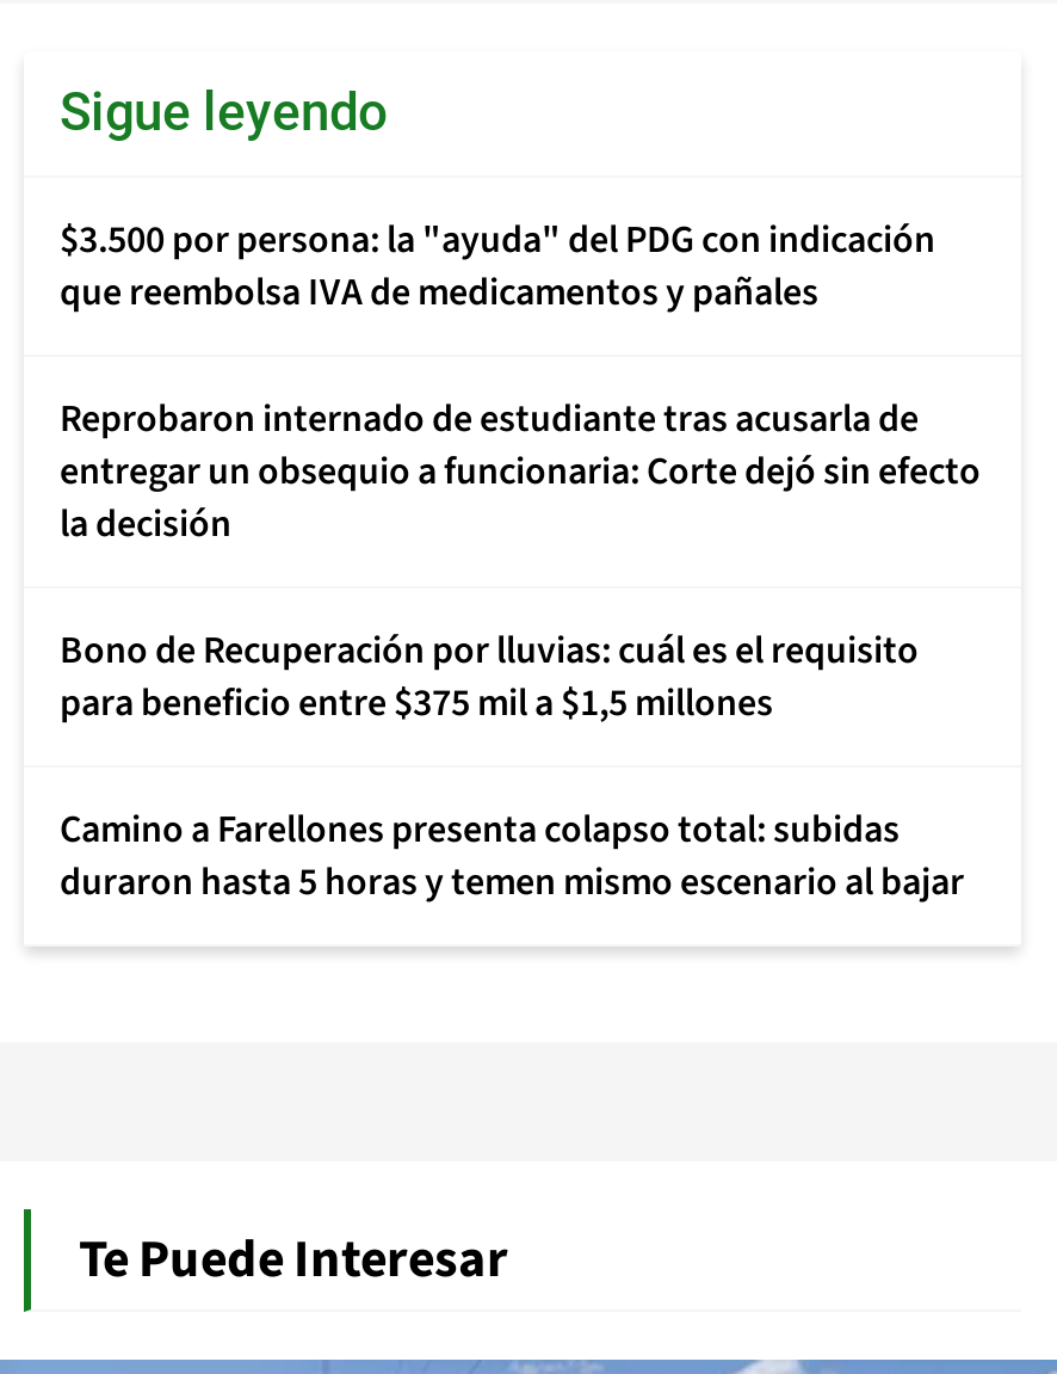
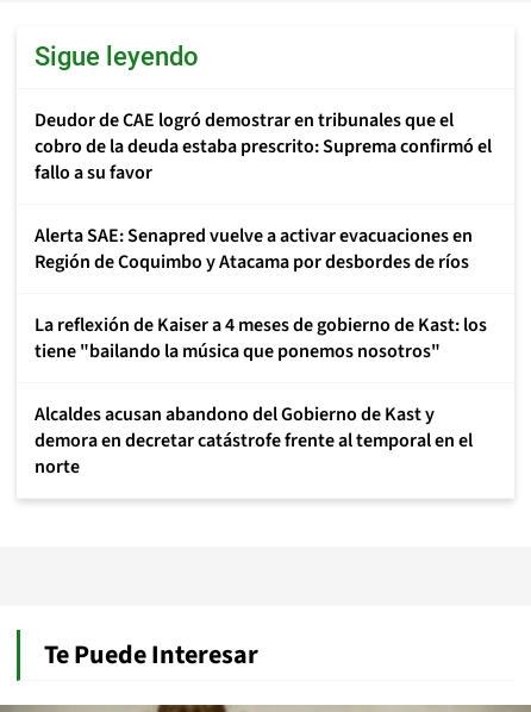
- $3.500 por persona: la "ayuda" del PDG con indicación
- que reembolsa IVA de medicamentos y pañales
+ Deudor de CAE logró demostrar en tribunales que el
+ cobro de la deuda estaba prescrito: Suprema confirmó el
+ fallo a su favor

- Reprobaron internado de estudiante tras acusarla de
- entregar un obsequio a funcionaria: Corte dejó sin efecto
- la decisión
+ Alerta SAE: Senapred vuelve a activar evacuaciones en
+ Región de Coquimbo y Atacama por desbordes de ríos

- Bono de Recuperación por lluvias: cuál es el requisito
- para beneficio entre $375 mil a $1,5 millones
+ La reflexión de Kaiser a 4 meses de gobierno de Kast: los
+ tiene "bailando la música que ponemos nosotros"

- Camino a Farellones presenta colapso total: subidas
- duraron hasta 5 horas y temen mismo escenario al bajar
+ Alcaldes acusan abandono del Gobierno de Kast y
+ demora en decretar catástrofe frente al temporal en el
+ norte
